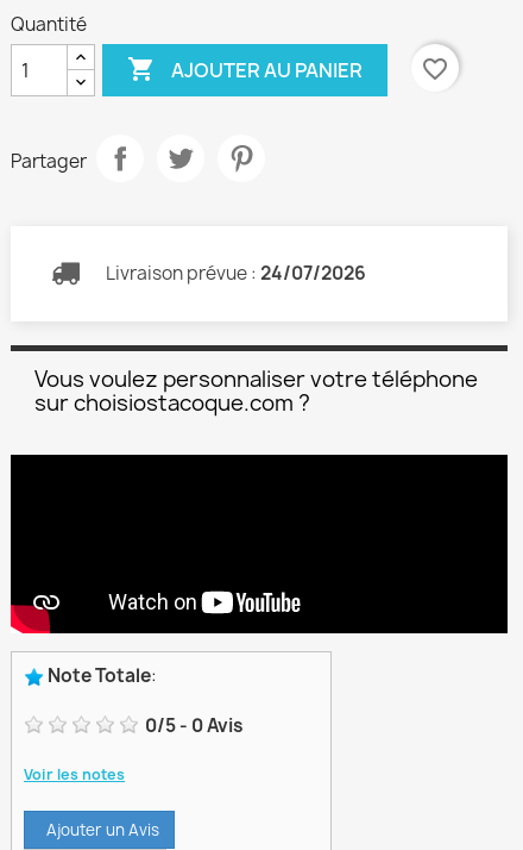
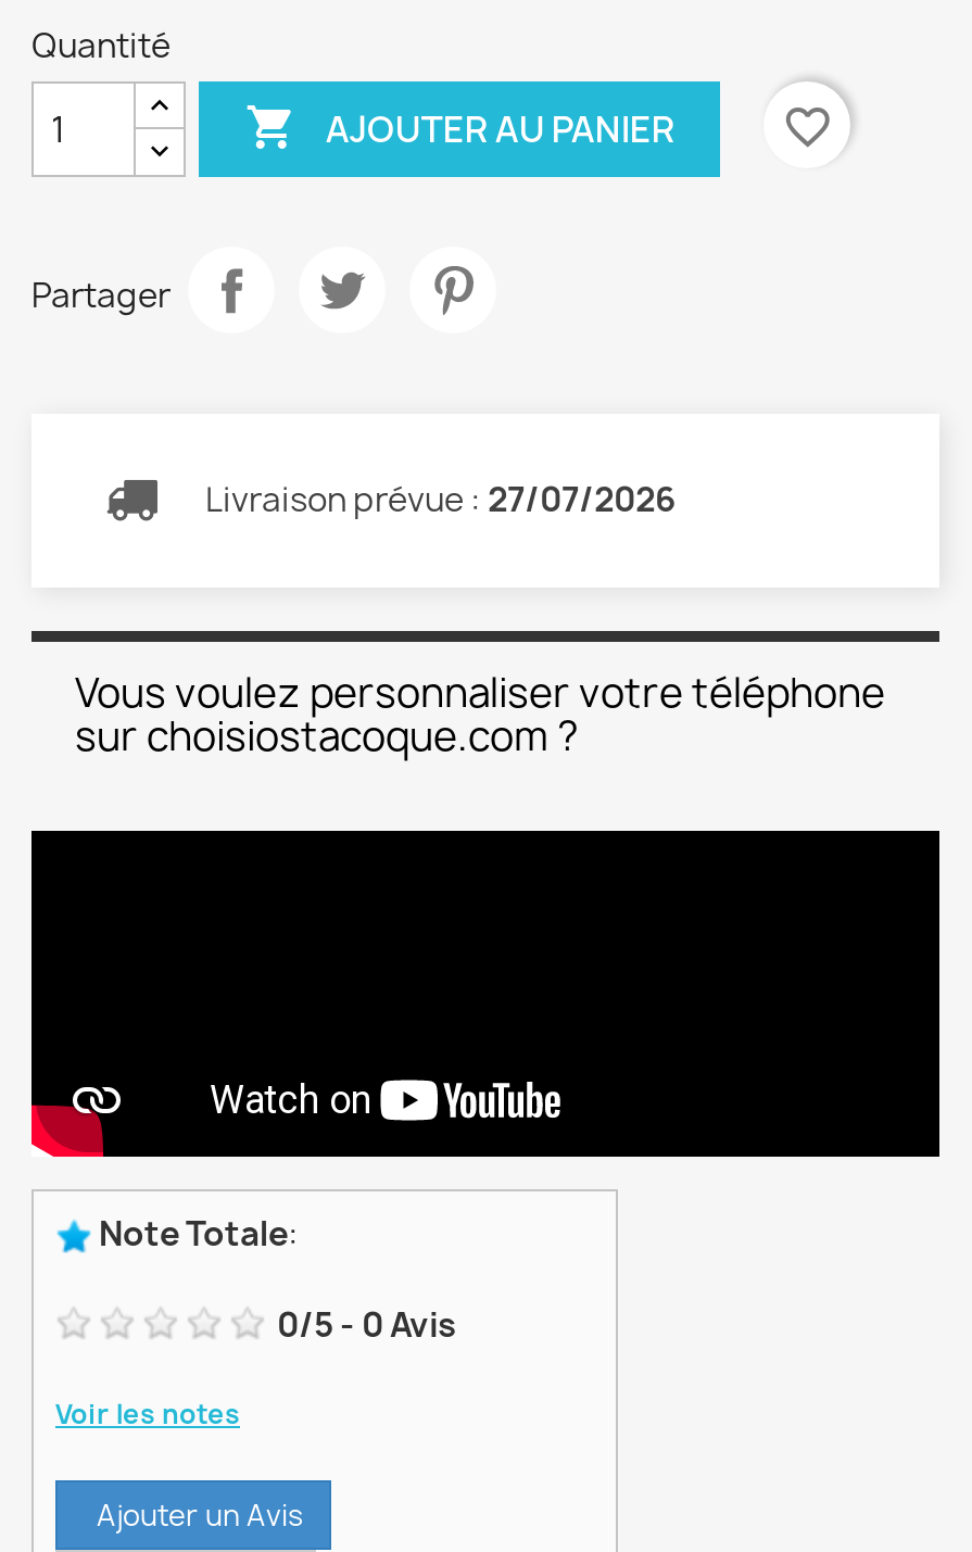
- Livraison prévue : 24/07/2026
+ Livraison prévue : 27/07/2026
